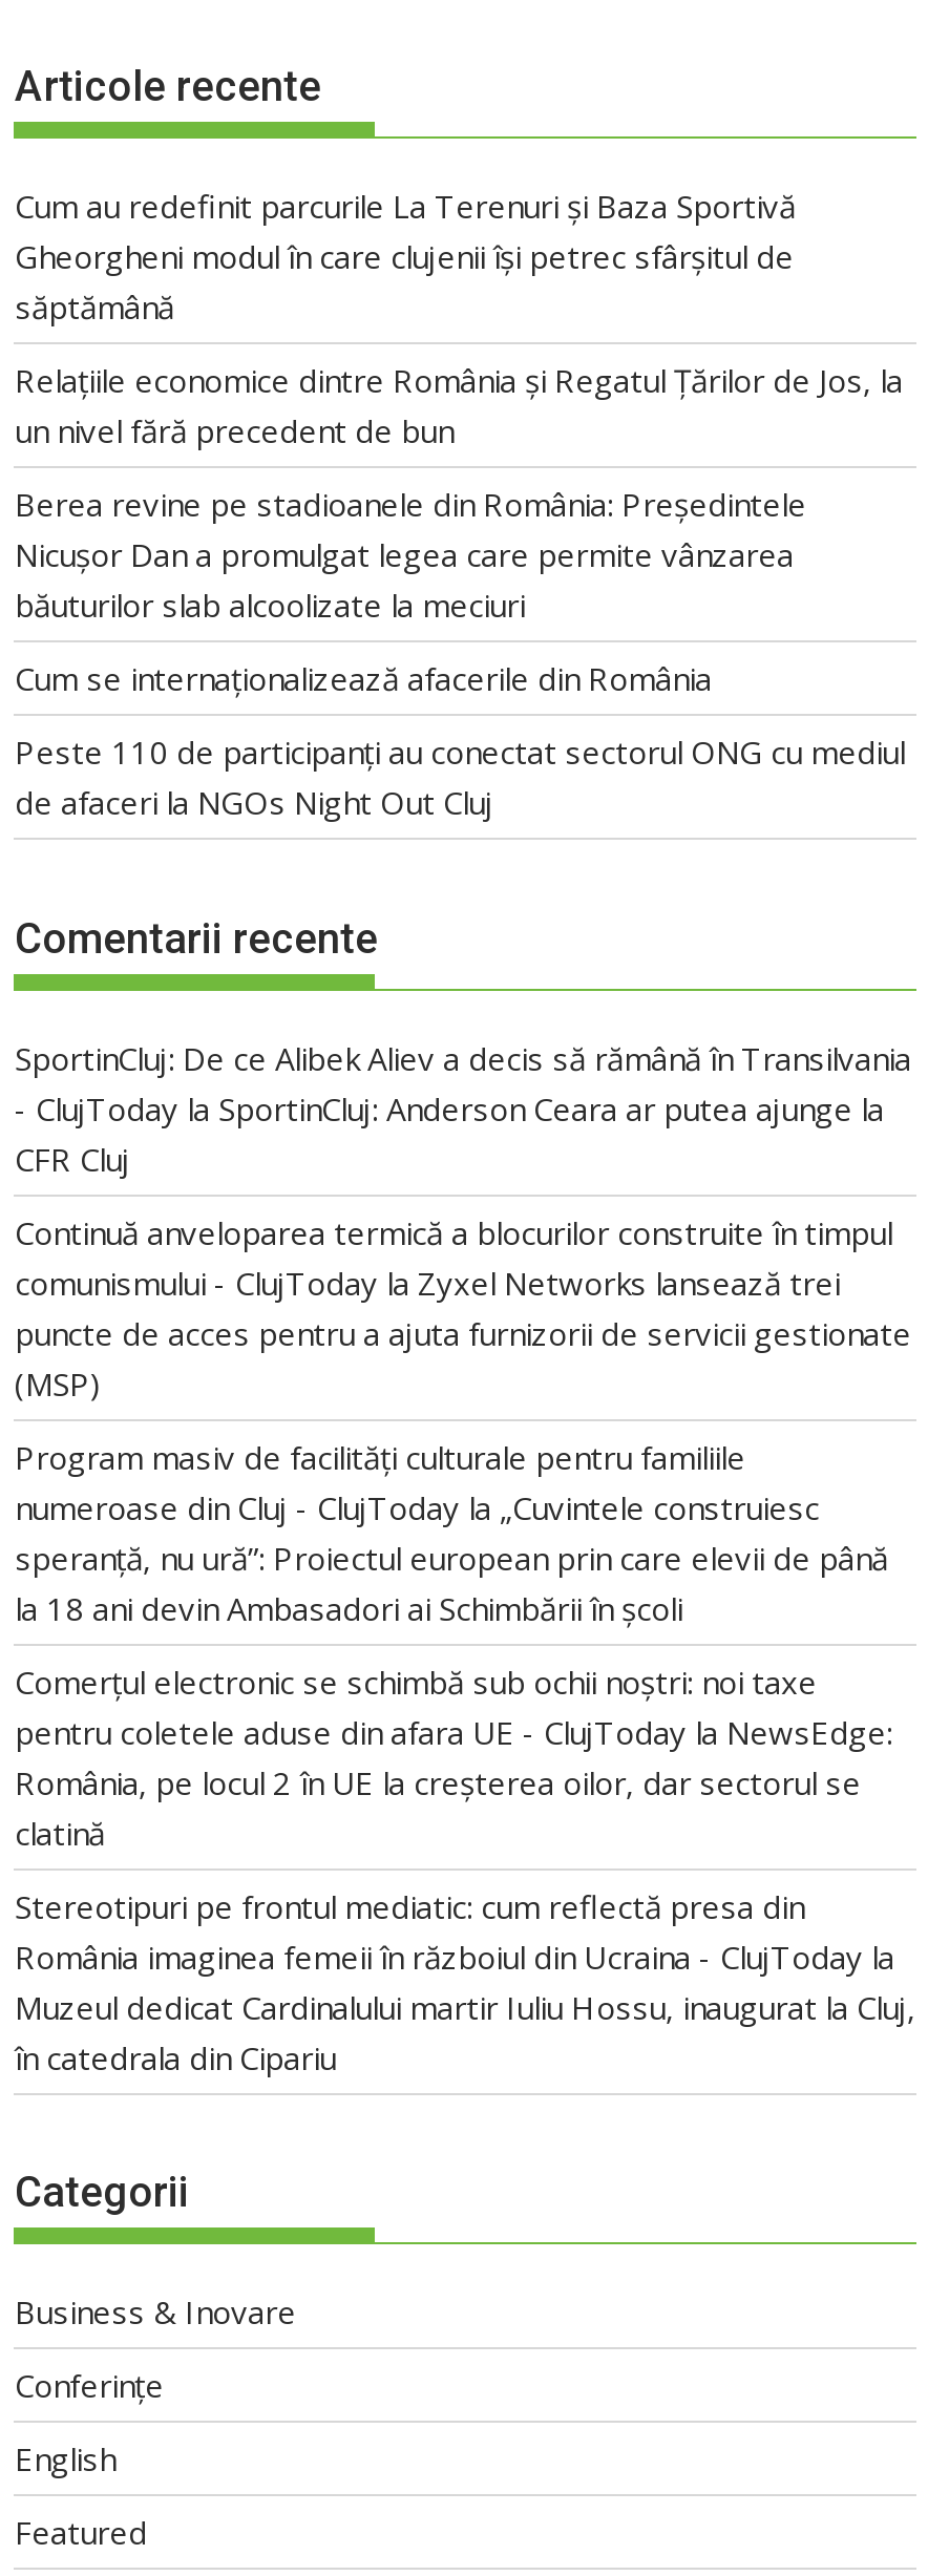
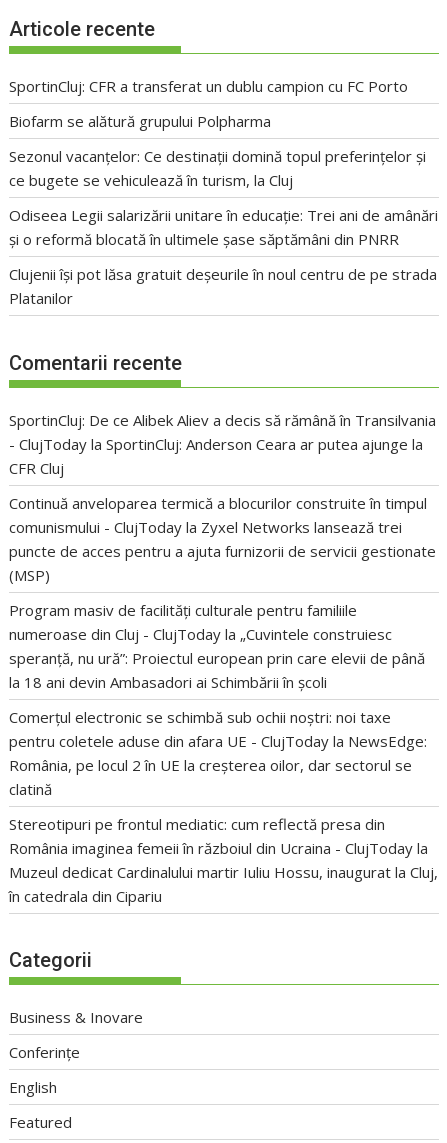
- Cum au redefinit parcurile La Terenuri și Baza Sportivă
- Gheorgheni modul în care clujenii își petrec sfârșitul de
- săptămână
+ SportinCluj: CFR a transferat un dublu campion cu FC Porto

- Relațiile economice dintre România și Regatul Țărilor de Jos, la
- un nivel fără precedent de bun
+ Biofarm se alătură grupului Polpharma

- Berea revine pe stadioanele din România: Președintele
- Nicușor Dan a promulgat legea care permite vânzarea
- băuturilor slab alcoolizate la meciuri
+ Sezonul vacanțelor: Ce destinații domină topul preferințelor și
+ ce bugete se vehiculează în turism, la Cluj

- Cum se internaționalizează afacerile din România
+ Odiseea Legii salarizării unitare în educație: Trei ani de amânări
+ și o reformă blocată în ultimele șase săptămâni din PNRR

- Peste 110 de participanți au conectat sectorul ONG cu mediul
- de afaceri la NGOs Night Out Cluj
+ Clujenii își pot lăsa gratuit deșeurile în noul centru de pe strada
+ Platanilor
